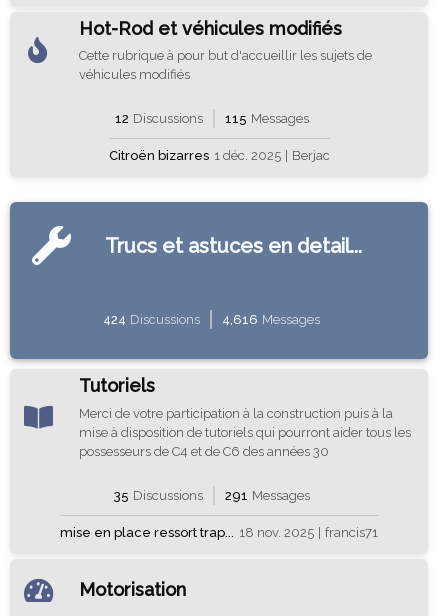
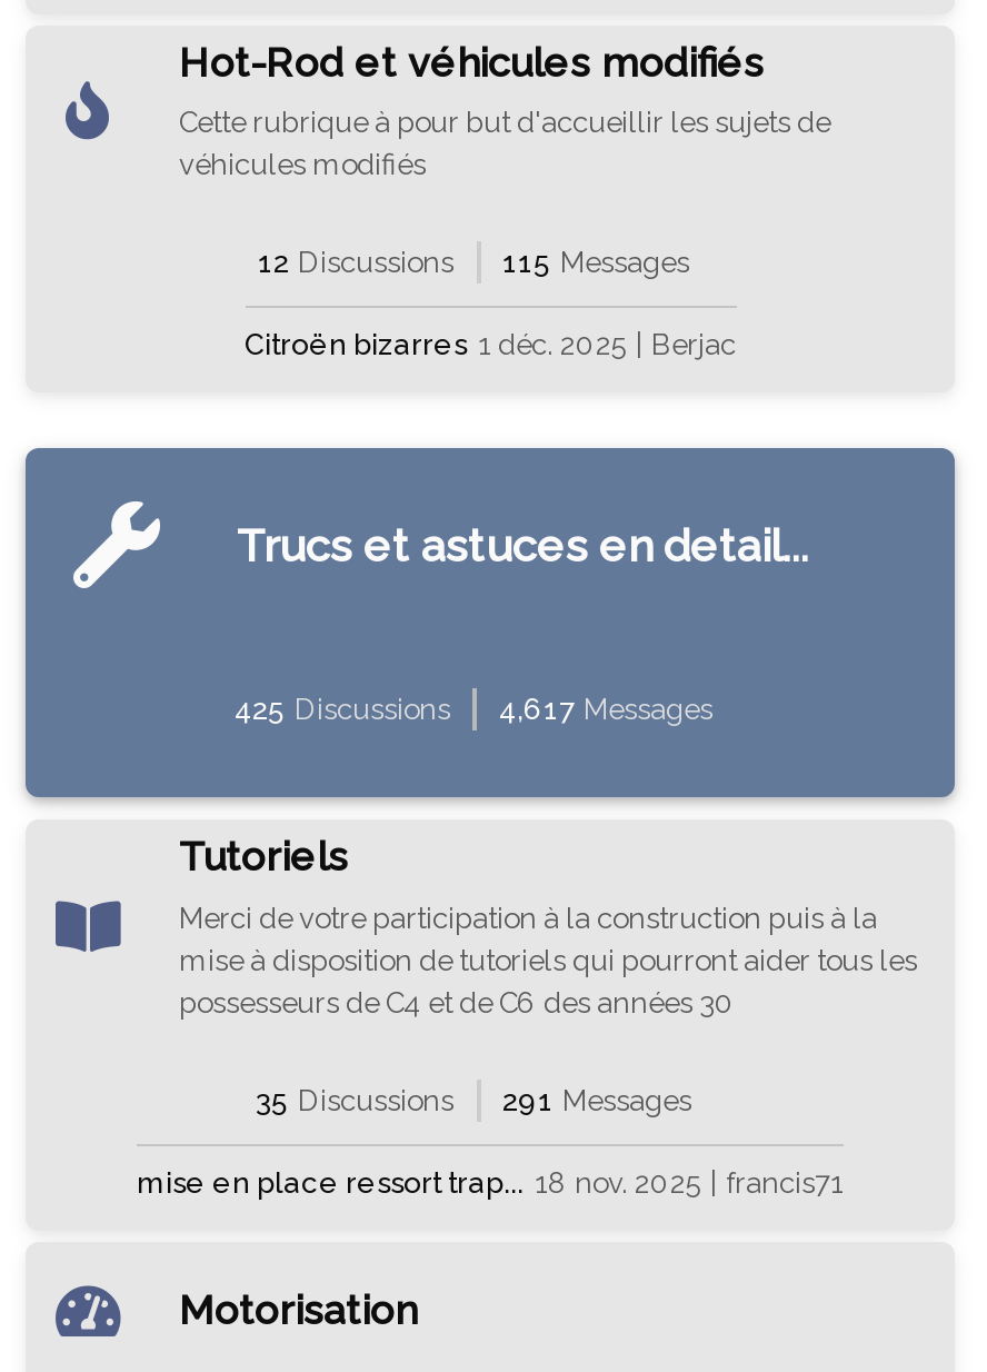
- 424 Discussions
+ 425 Discussions

- 4,616 Messages
+ 4,617 Messages
